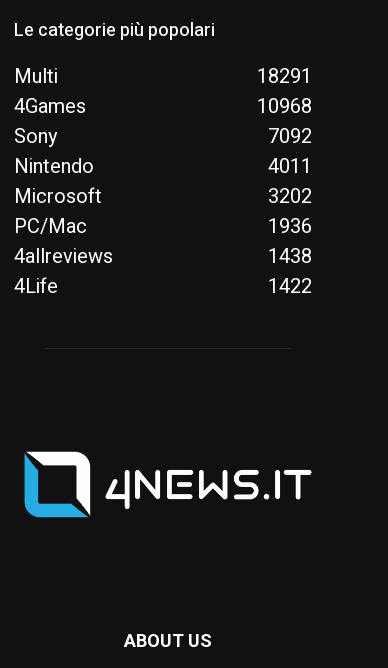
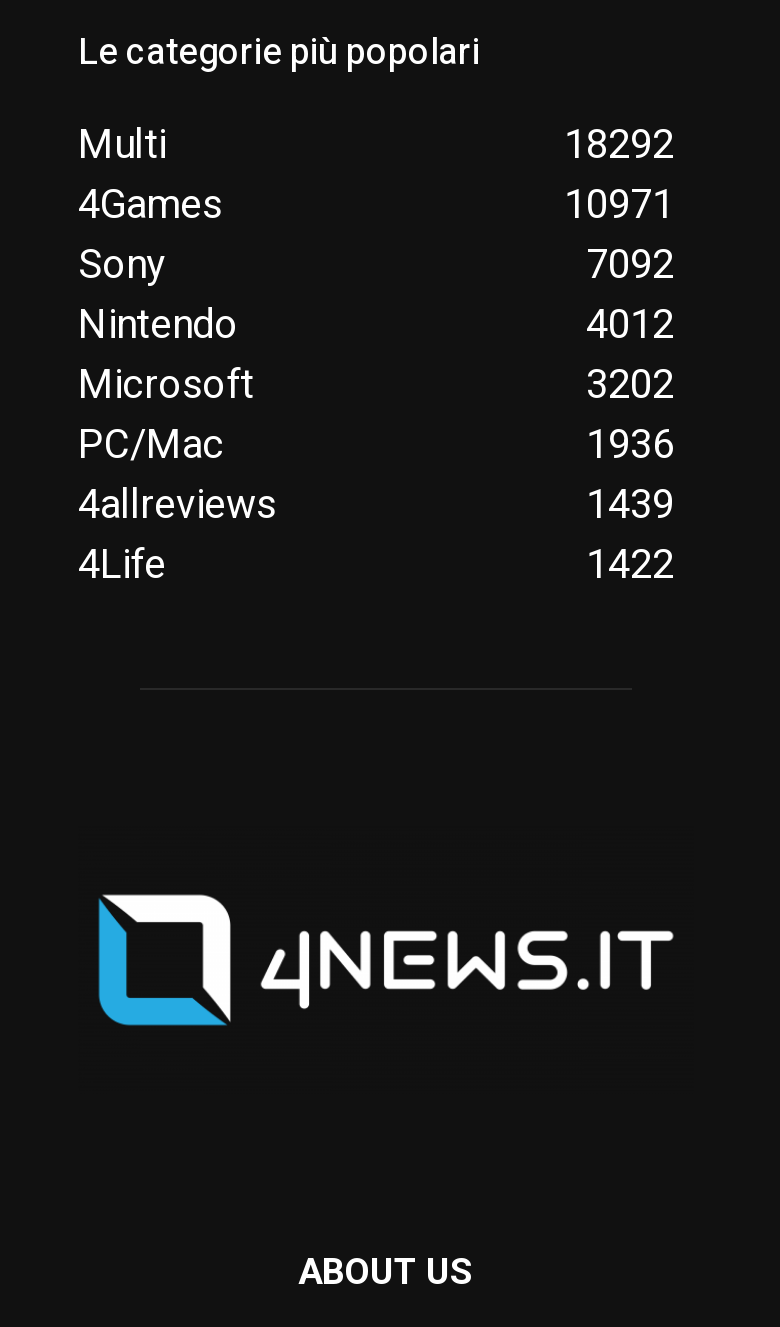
- 18291
+ 18292

- 10968
+ 10971

- 4011
+ 4012

- 1438
+ 1439
